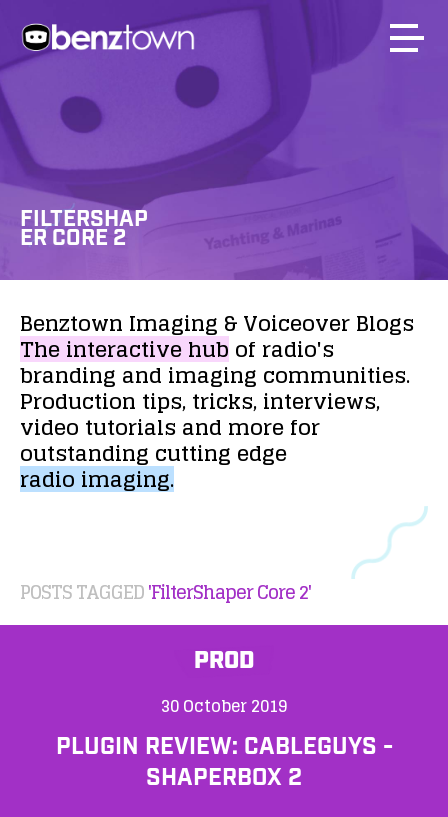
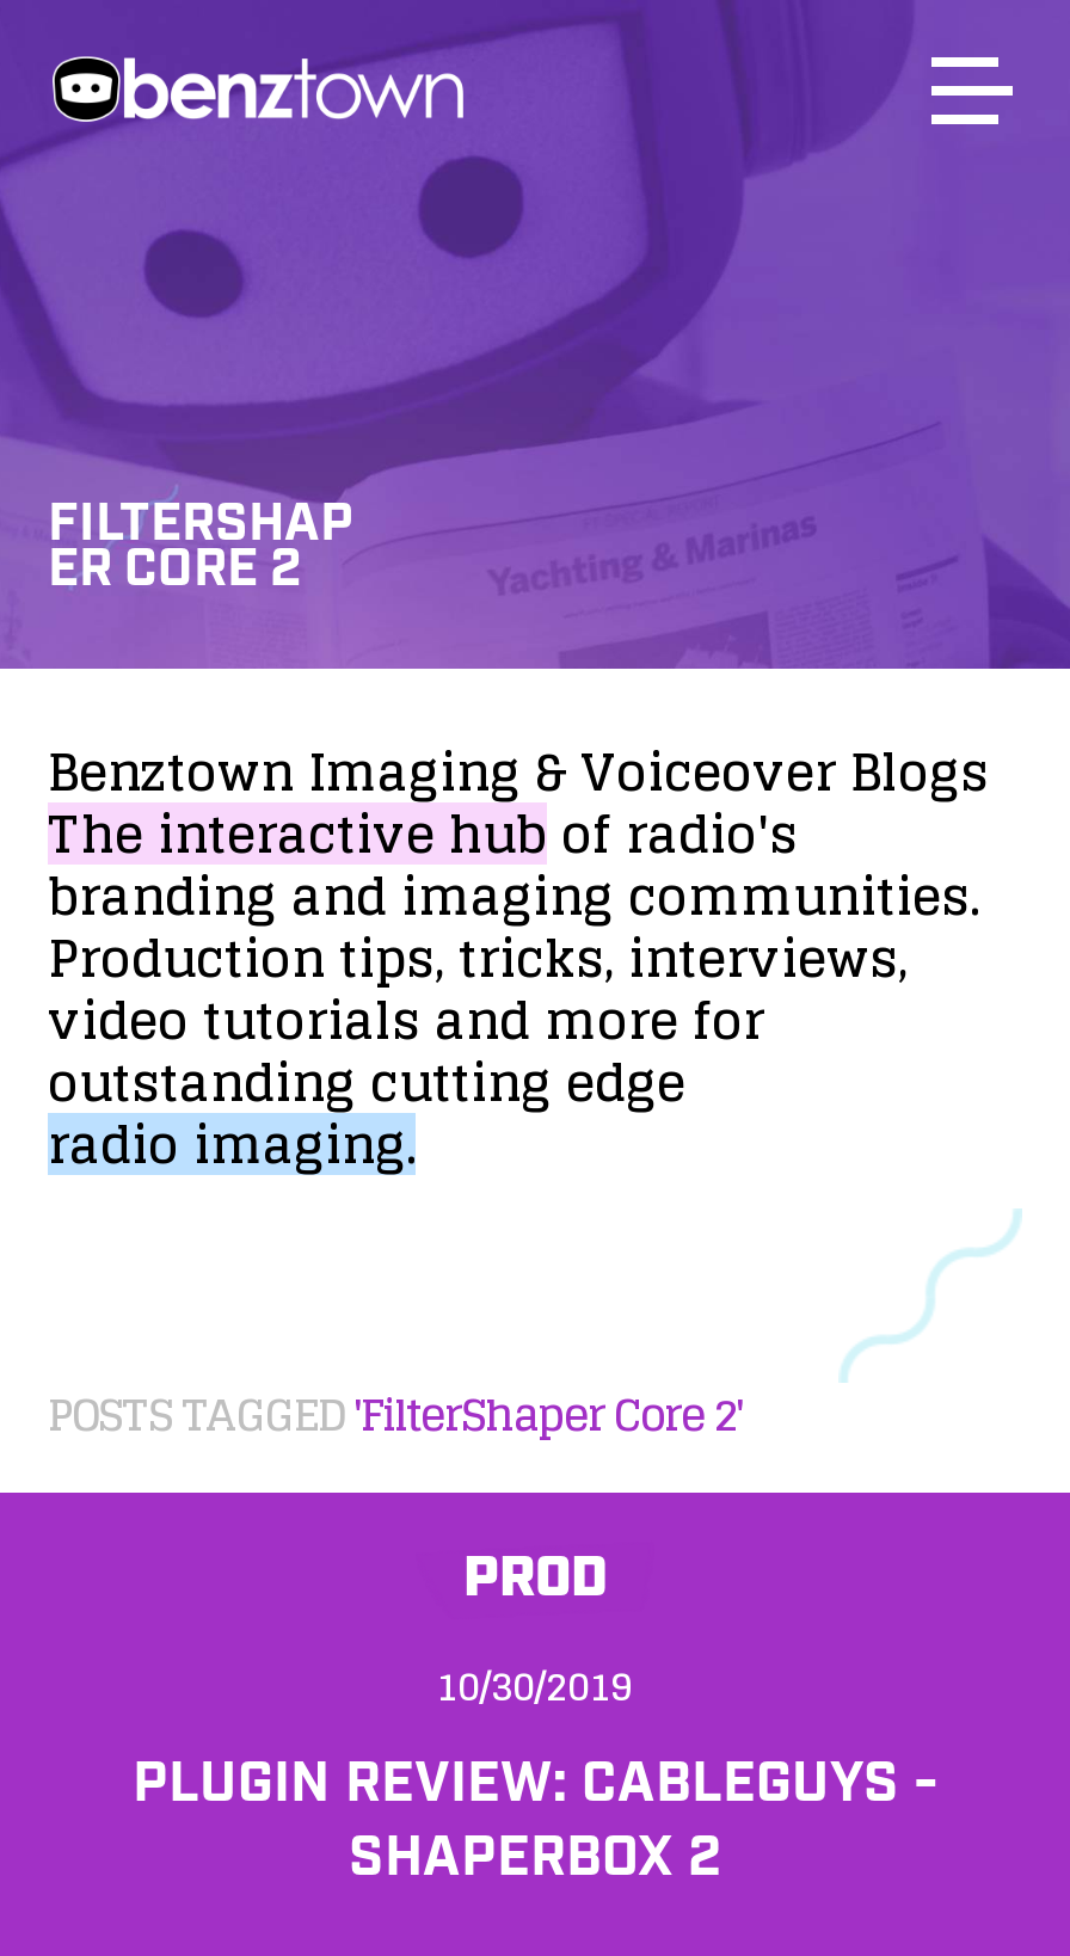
- 30 October 2019
+ 10/30/2019
